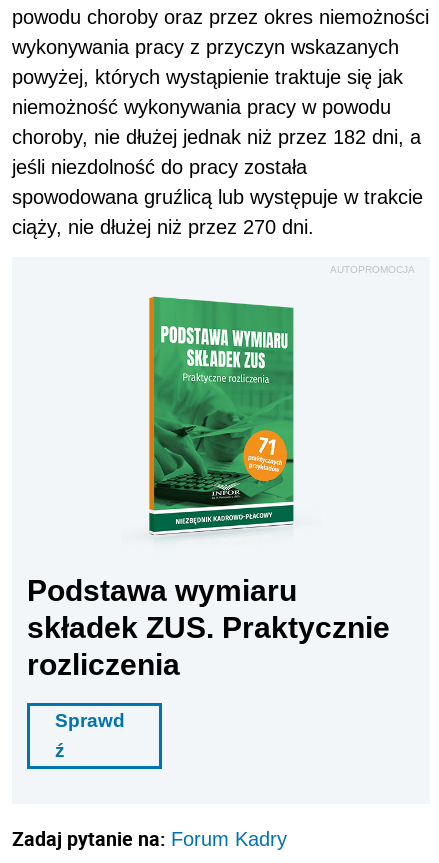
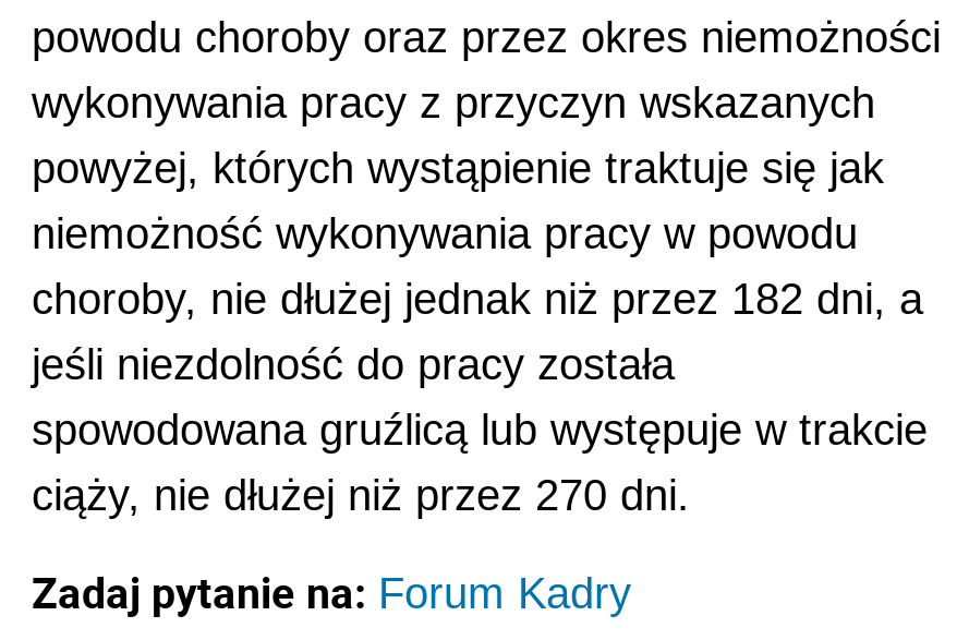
- AUTOPROMOCJA

- [image]
- Podstawa wymiaru
- składek ZUS. Praktycznie
- rozliczenia
- Sprawd
- ź
